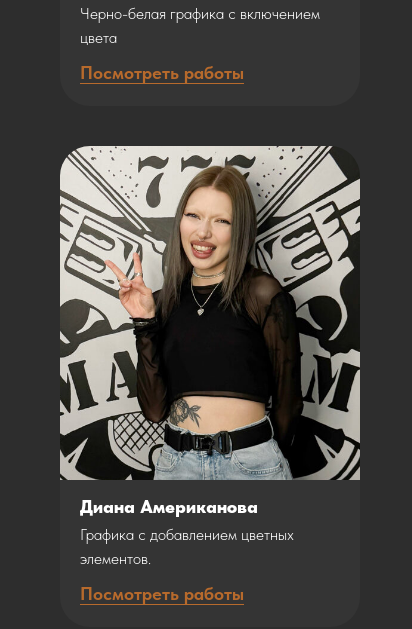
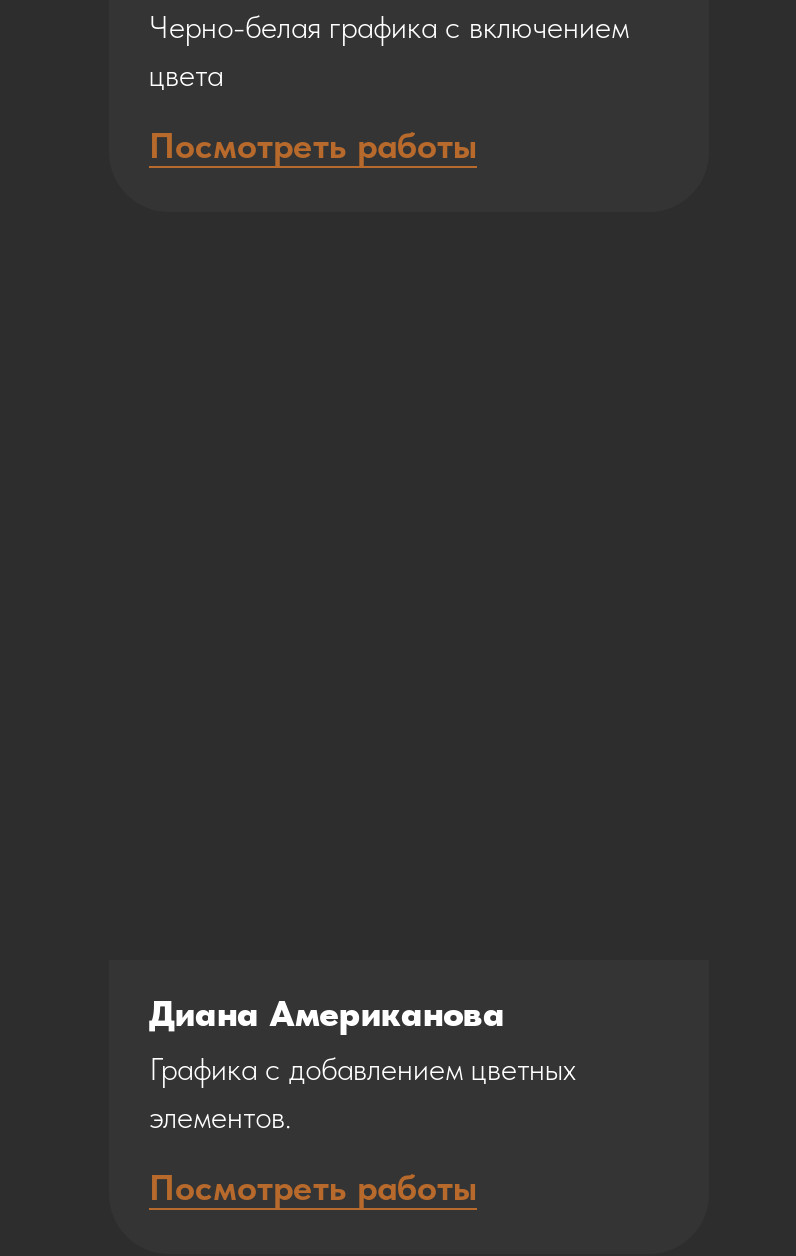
- [image]
